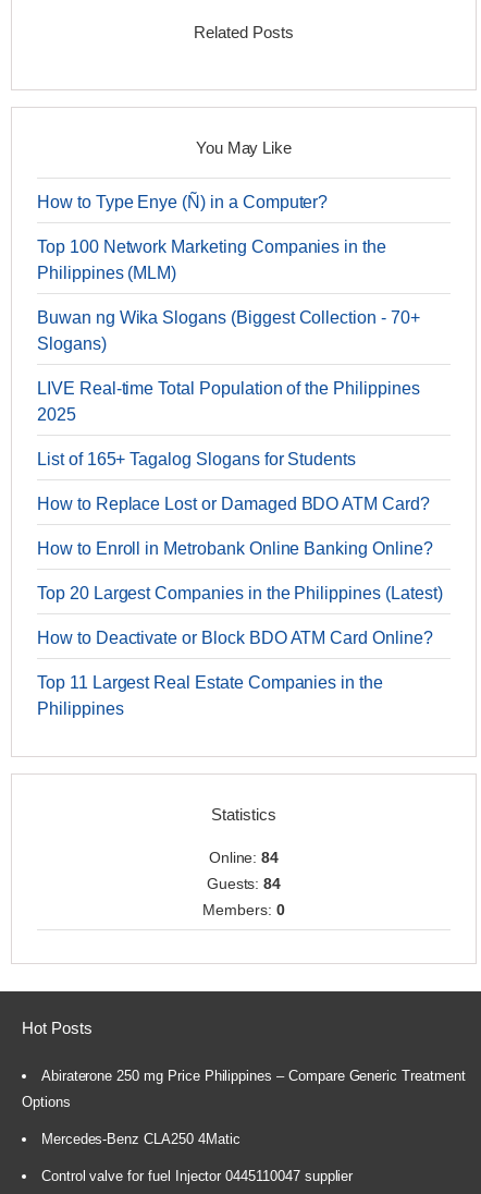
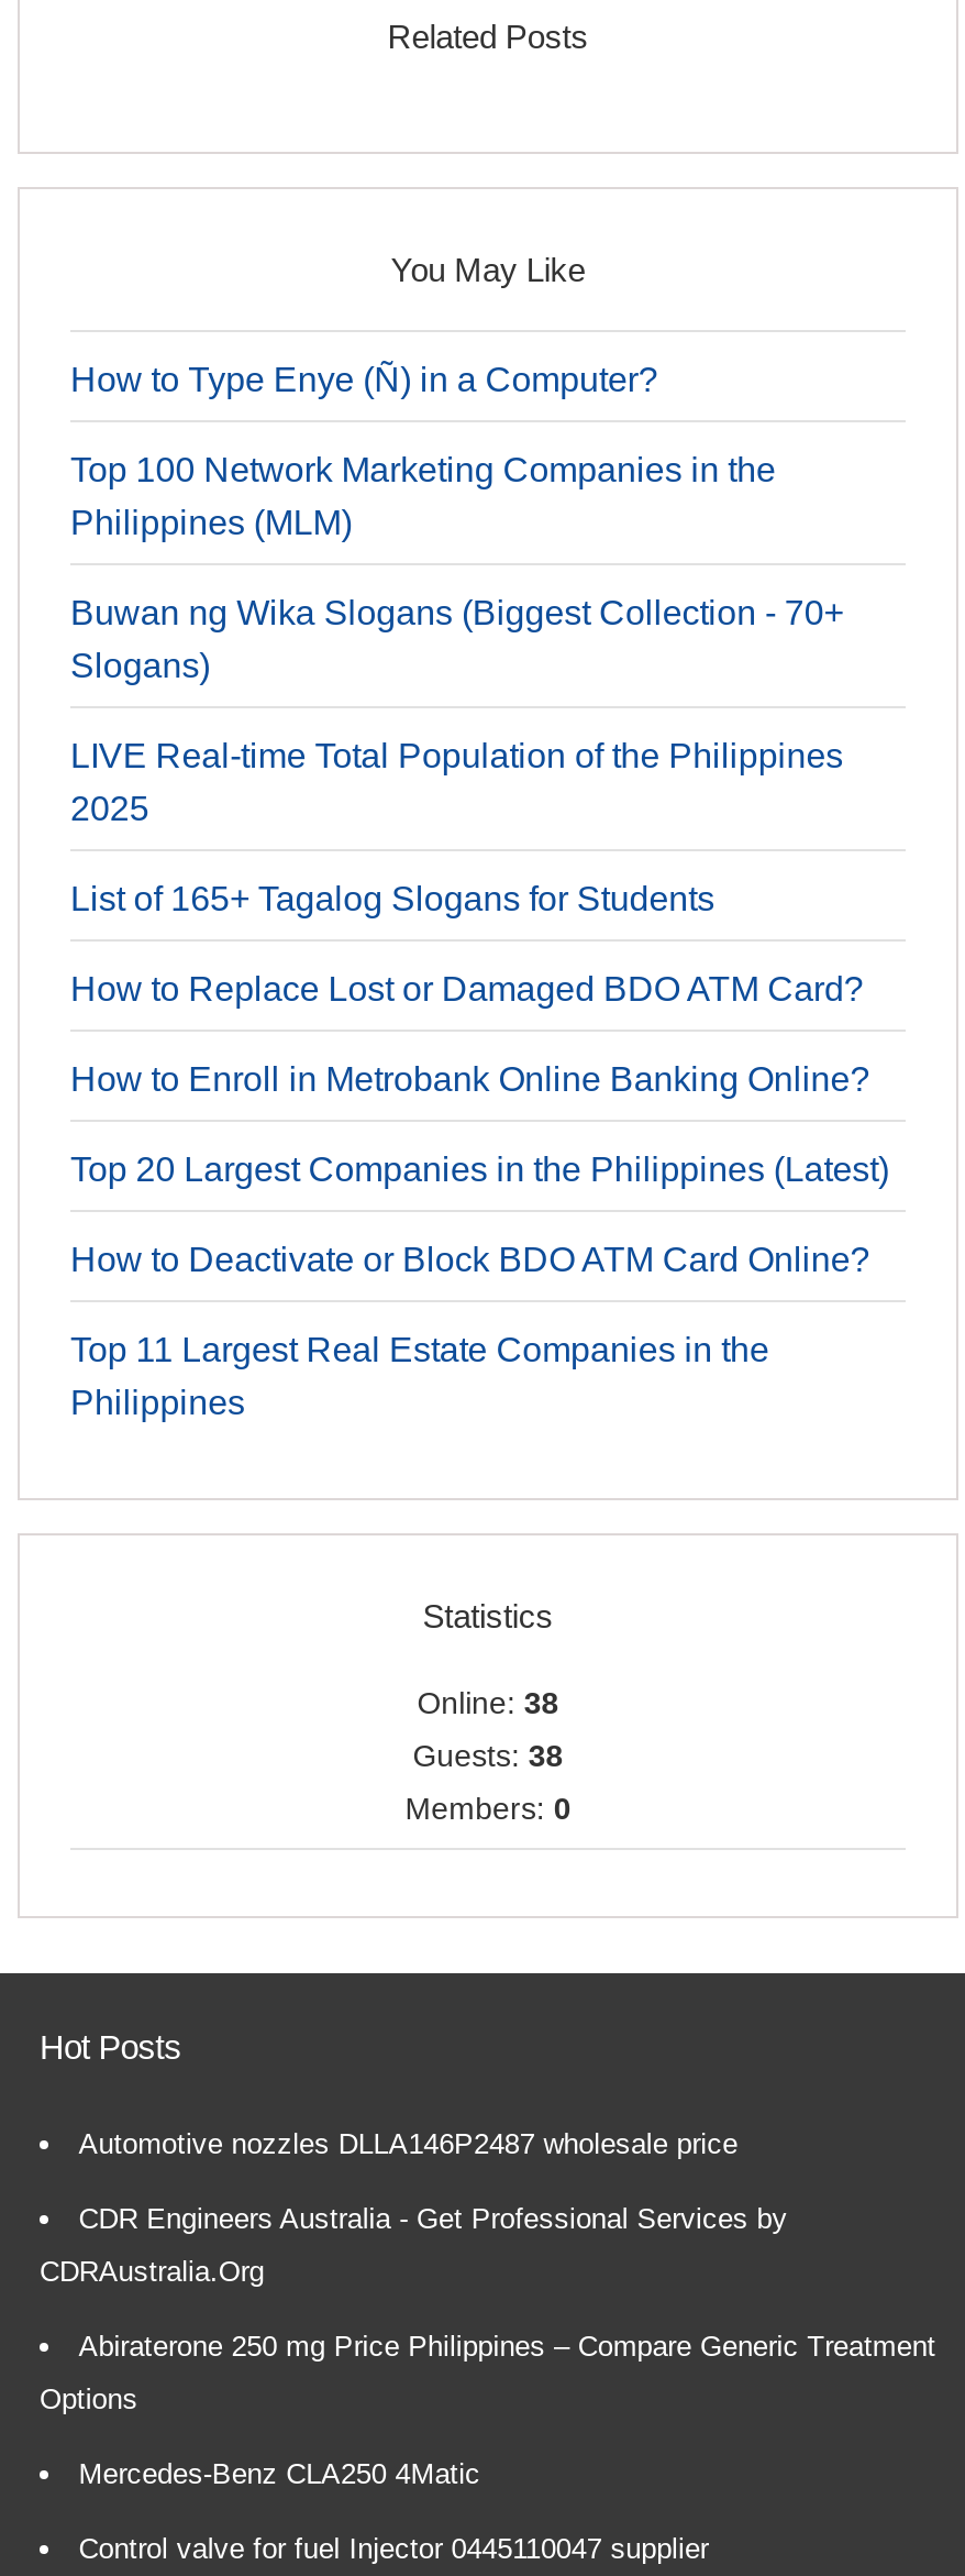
- Online: 84
+ Online: 38

- Guests: 84
+ Guests: 38

+ Automotive nozzles DLLA146P2487 wholesale price
+ CDR Engineers Australia - Get Professional Services by
+ CDRAustralia.Org
